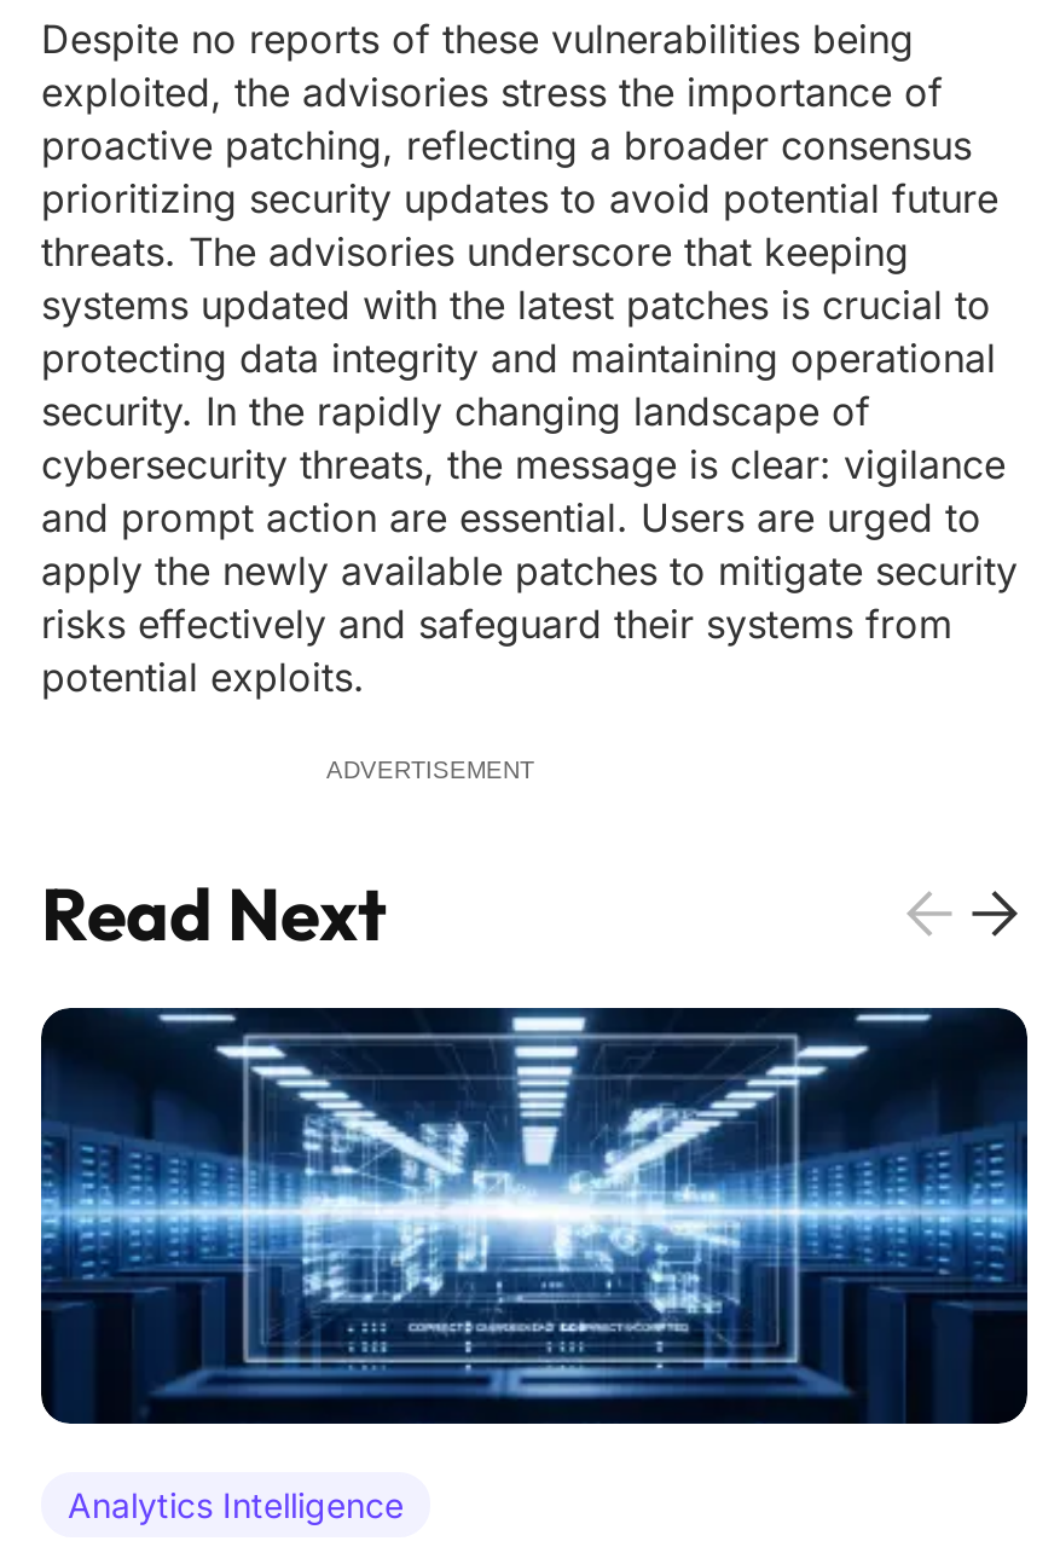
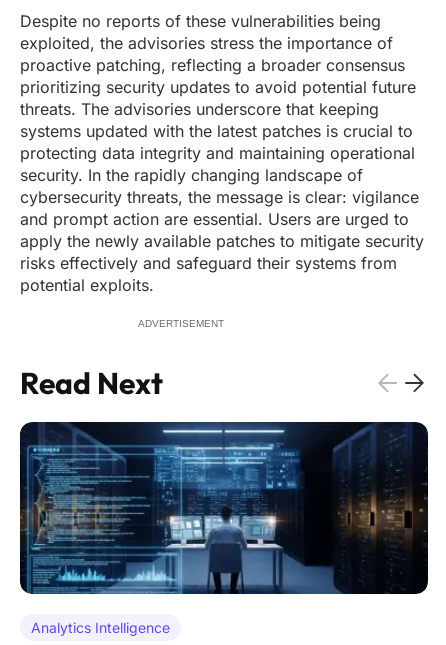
- [image]
+ [image]
